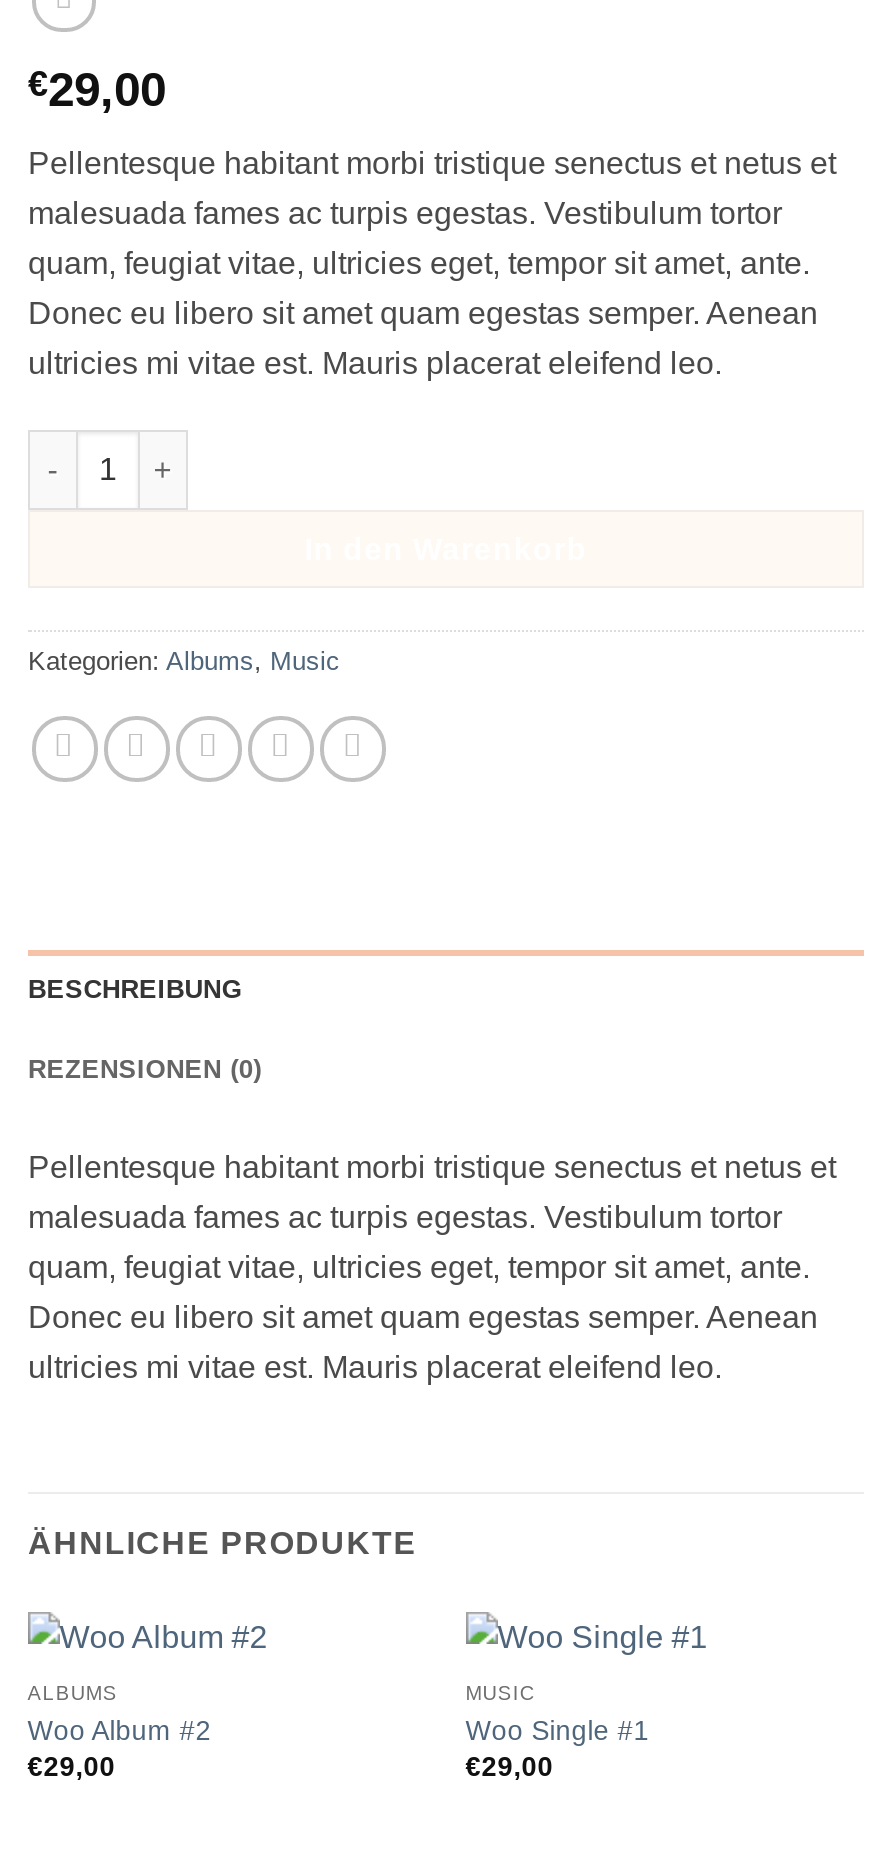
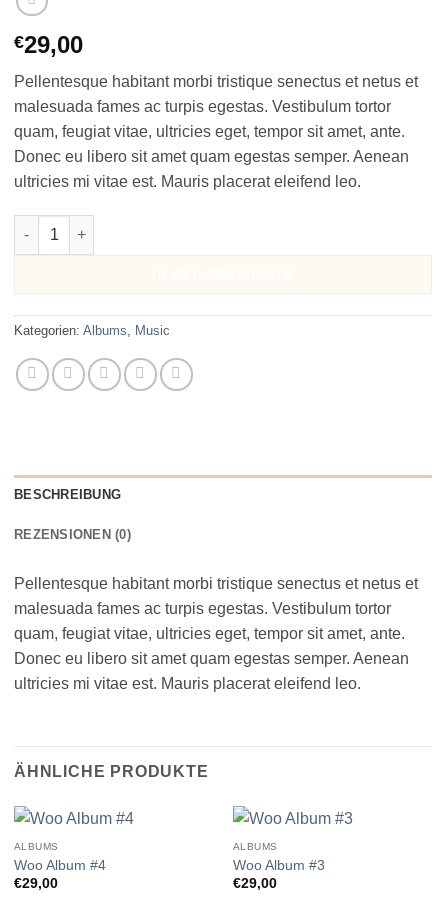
- MUSIC
- Woo Single #1
+ ALBUMS
+ Woo Album #3

- Woo Album #2
+ Woo Album #4
